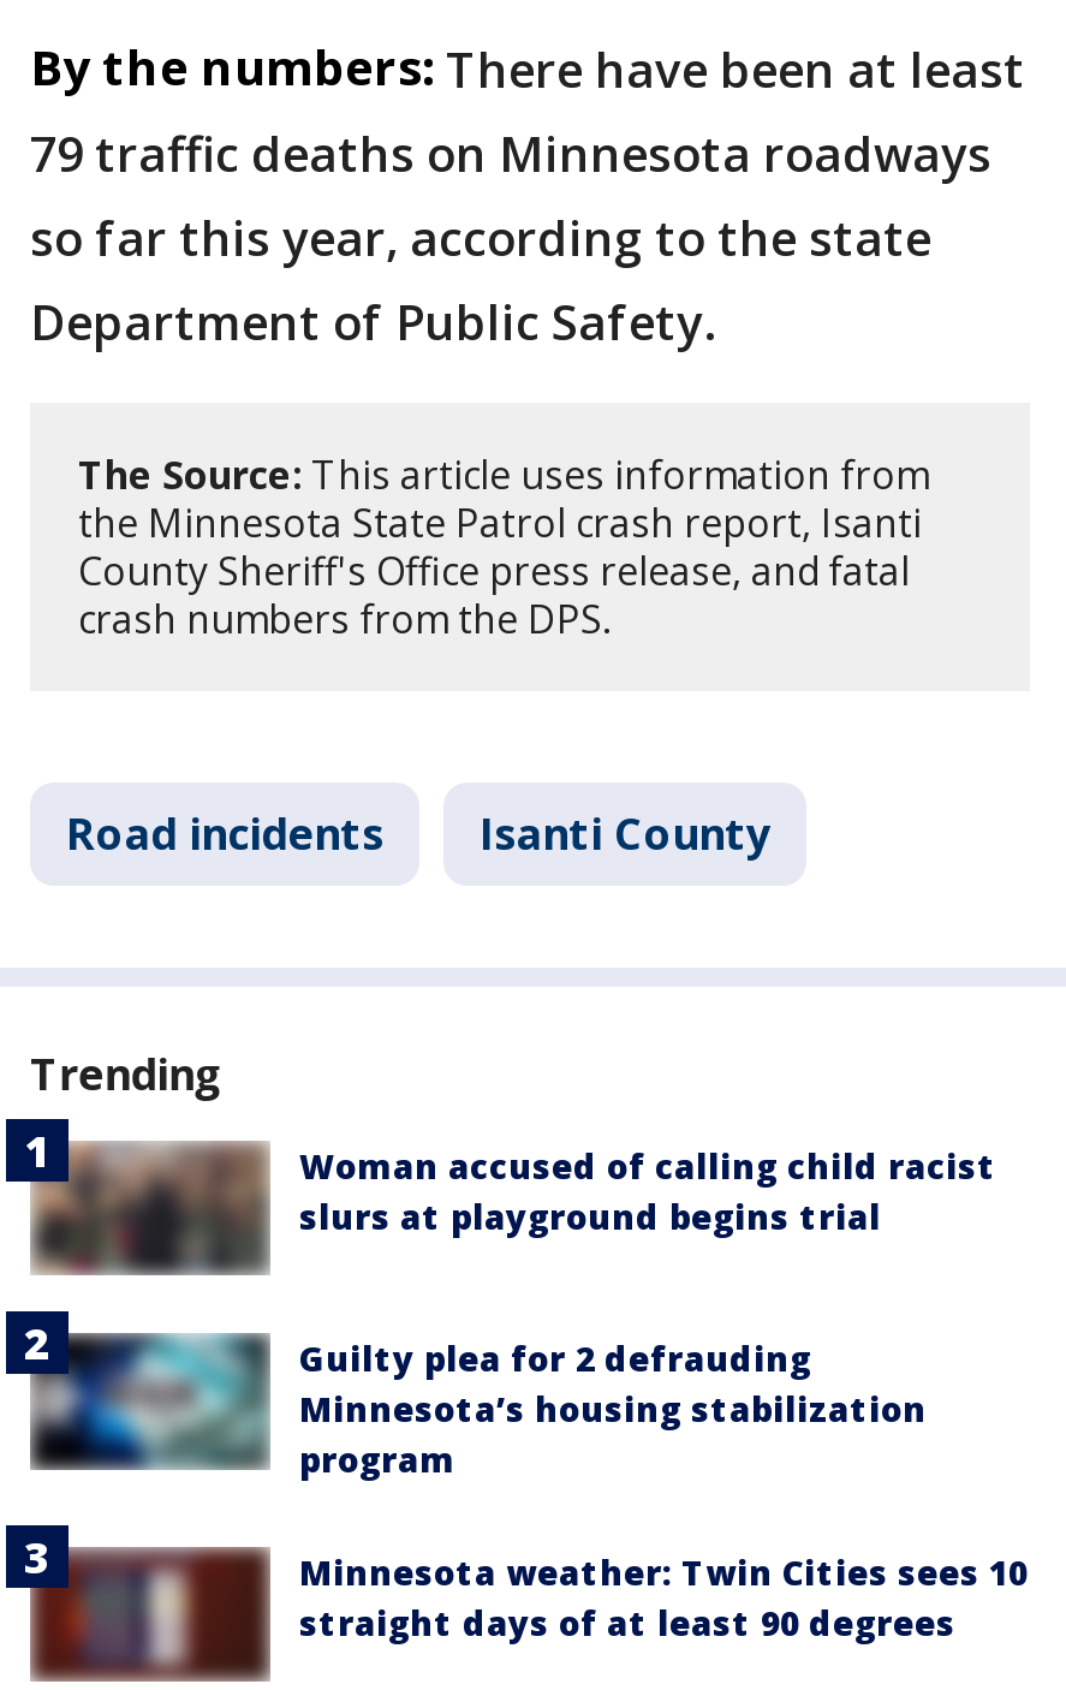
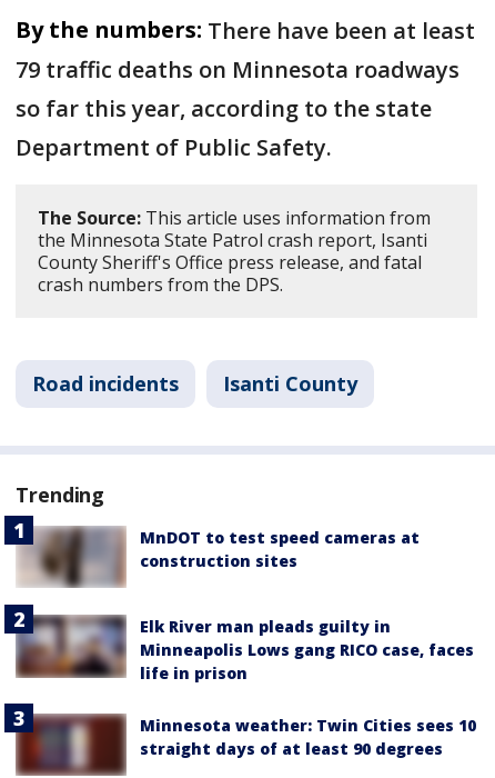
- [image]
- Woman accused of calling child racist
- slurs at playground begins trial
+ [image]
+ MnDOT to test speed cameras at
+ construction sites

- [image]
- Guilty plea for 2 defrauding
- Minnesota’s housing stabilization
- program
+ [image]
+ Elk River man pleads guilty in
+ Minneapolis Lows gang RICO case, faces
+ life in prison
